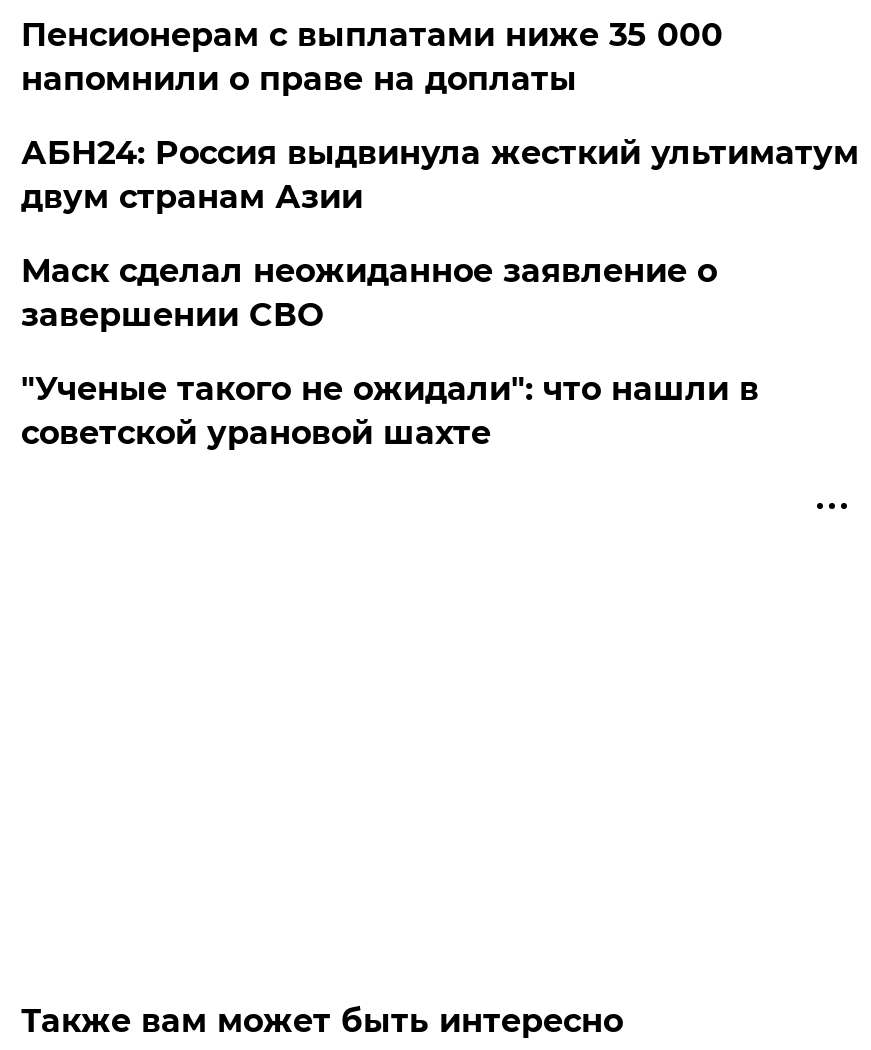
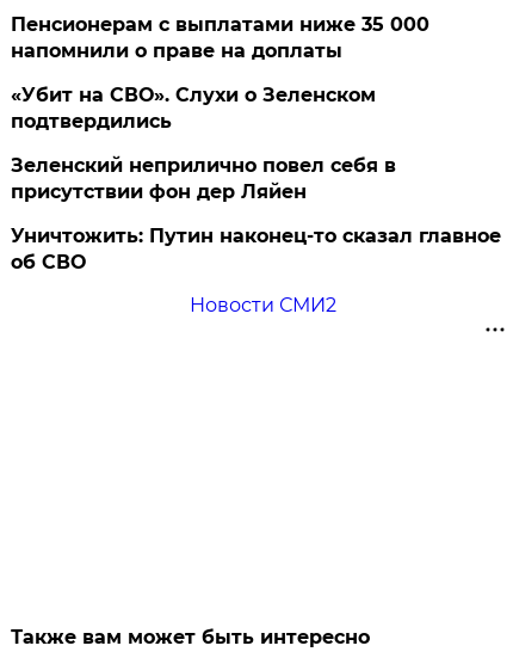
- АБН24: Россия выдвинула жесткий ультиматум
- двум странам Азии
- Маск сделал неожиданное заявление о
- завершении СВО
- "Ученые такого не ожидали": что нашли в
- советской урановой шахте
+ «Убит на СВО». Слухи о Зеленском
+ подтвердились
+ Зеленский неприлично повел cебя в
+ присутствии фон дер Ляйен
+ Уничтожить: Путин наконец-то сказал главное
+ об СВО
+ Новости СМИ2
